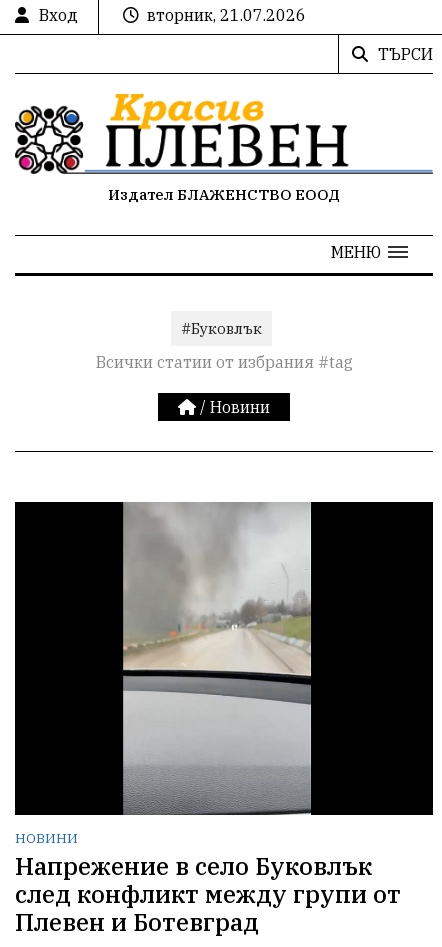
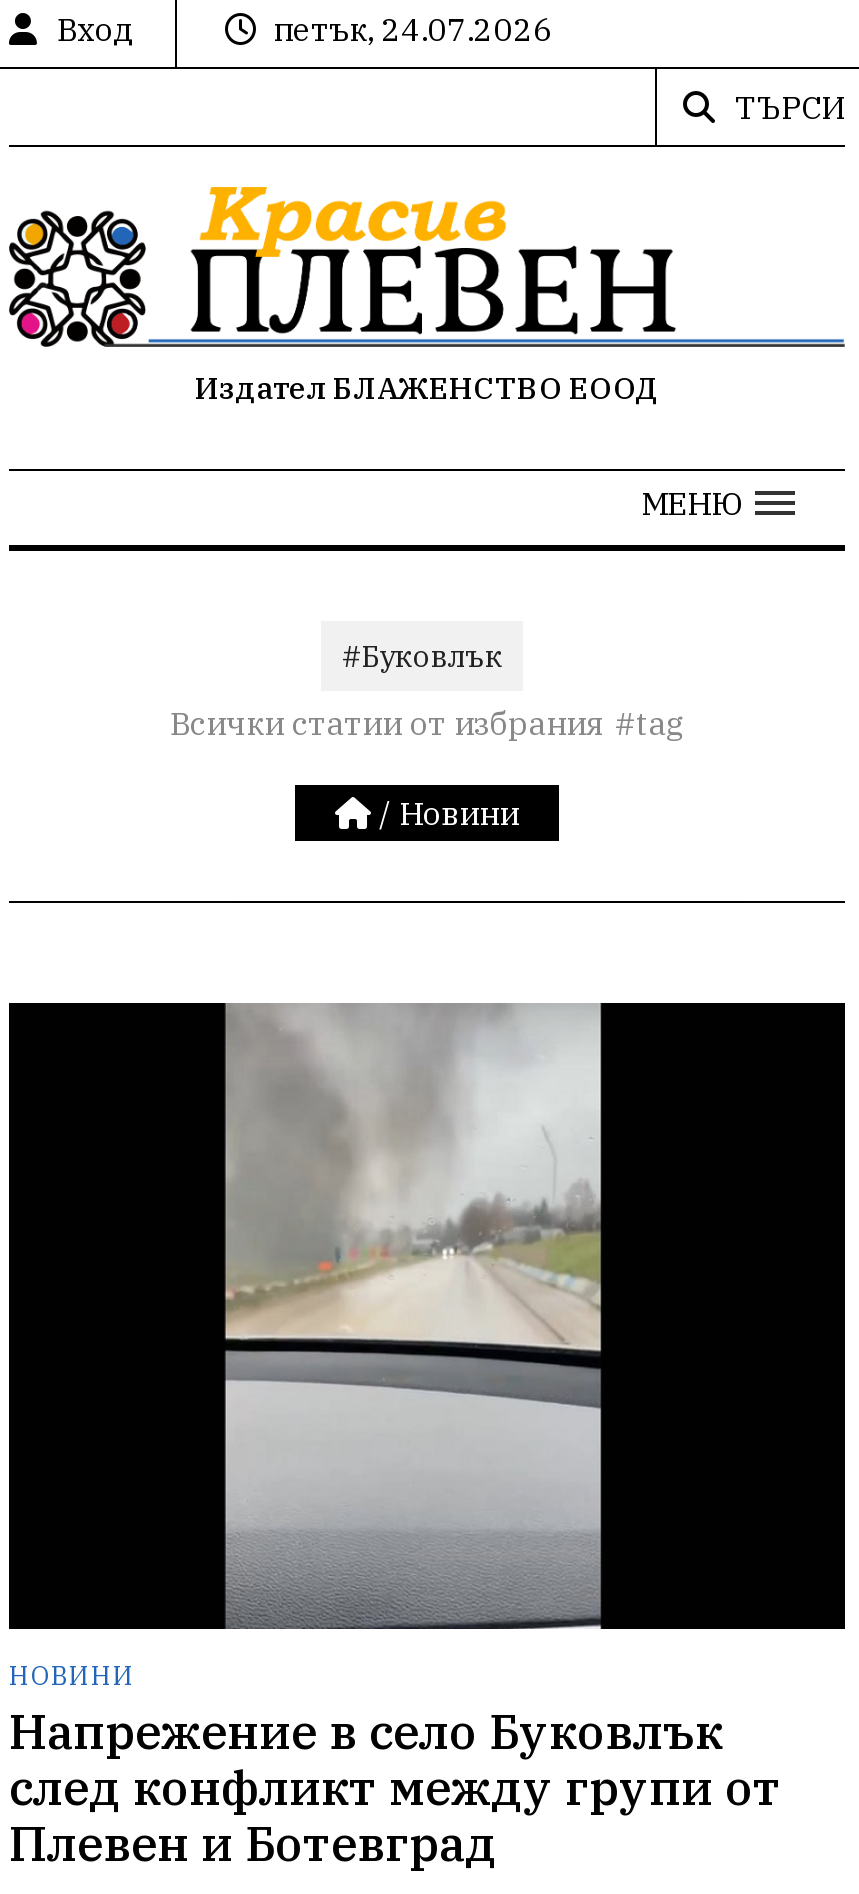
- вторник, 21.07.2026
+ петък, 24.07.2026
